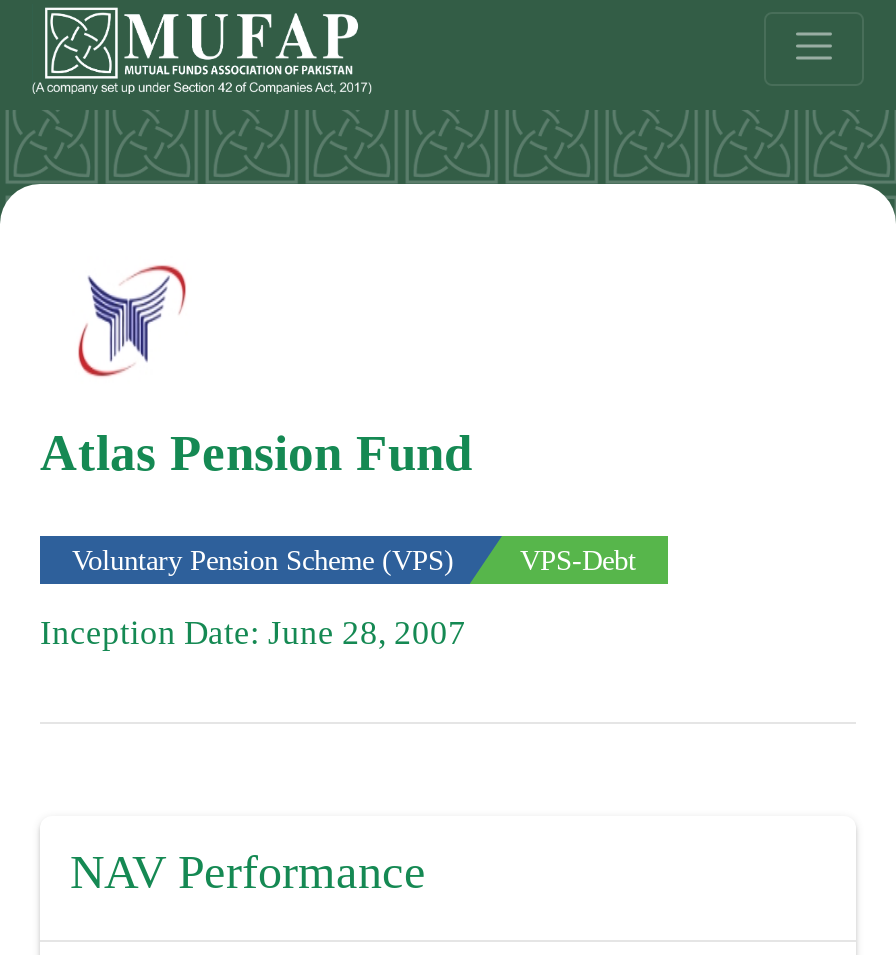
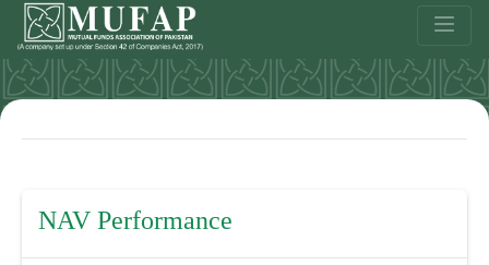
- [image]
- Atlas Pension Fund
- Voluntary Pension Scheme (VPS)
- VPS-Debt
- Inception Date: June 28, 2007
